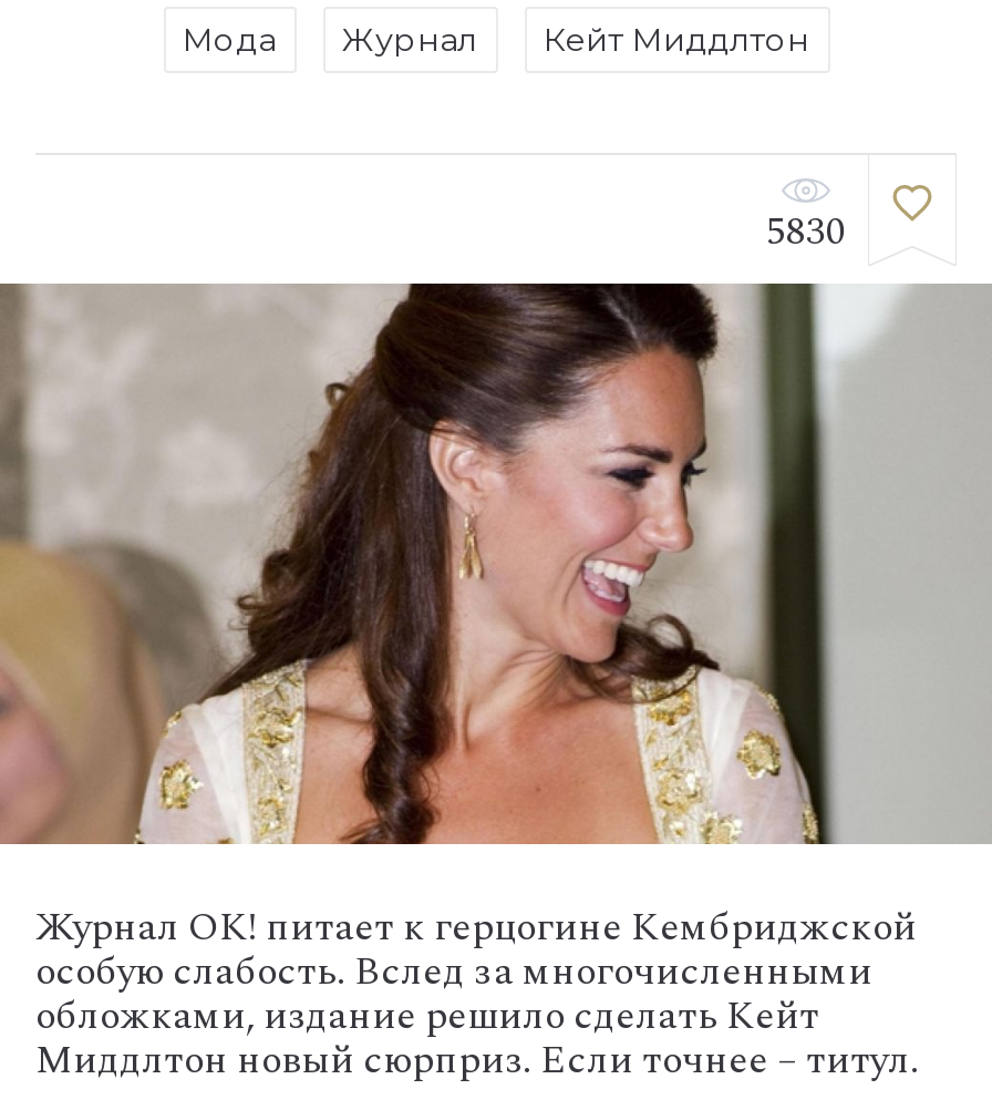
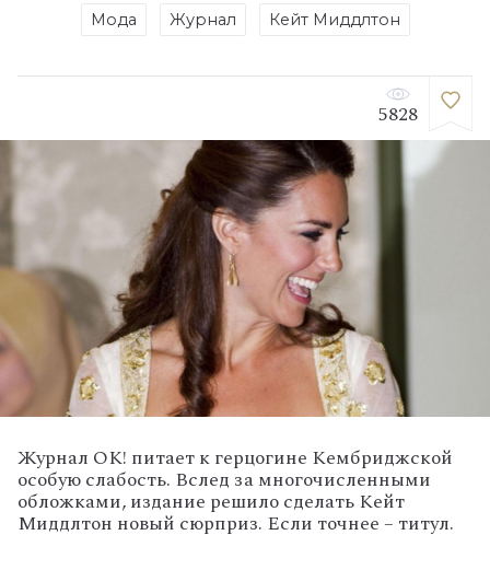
- 5830
+ 5828
